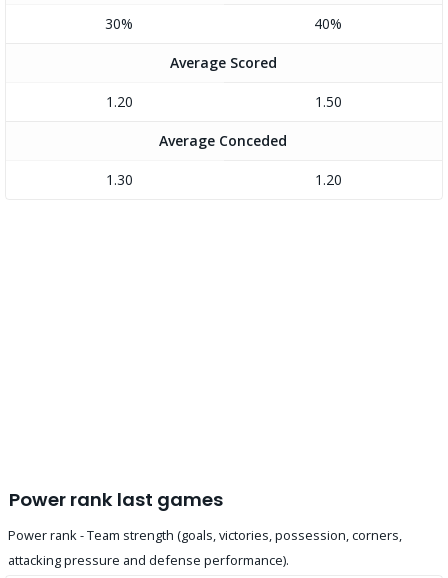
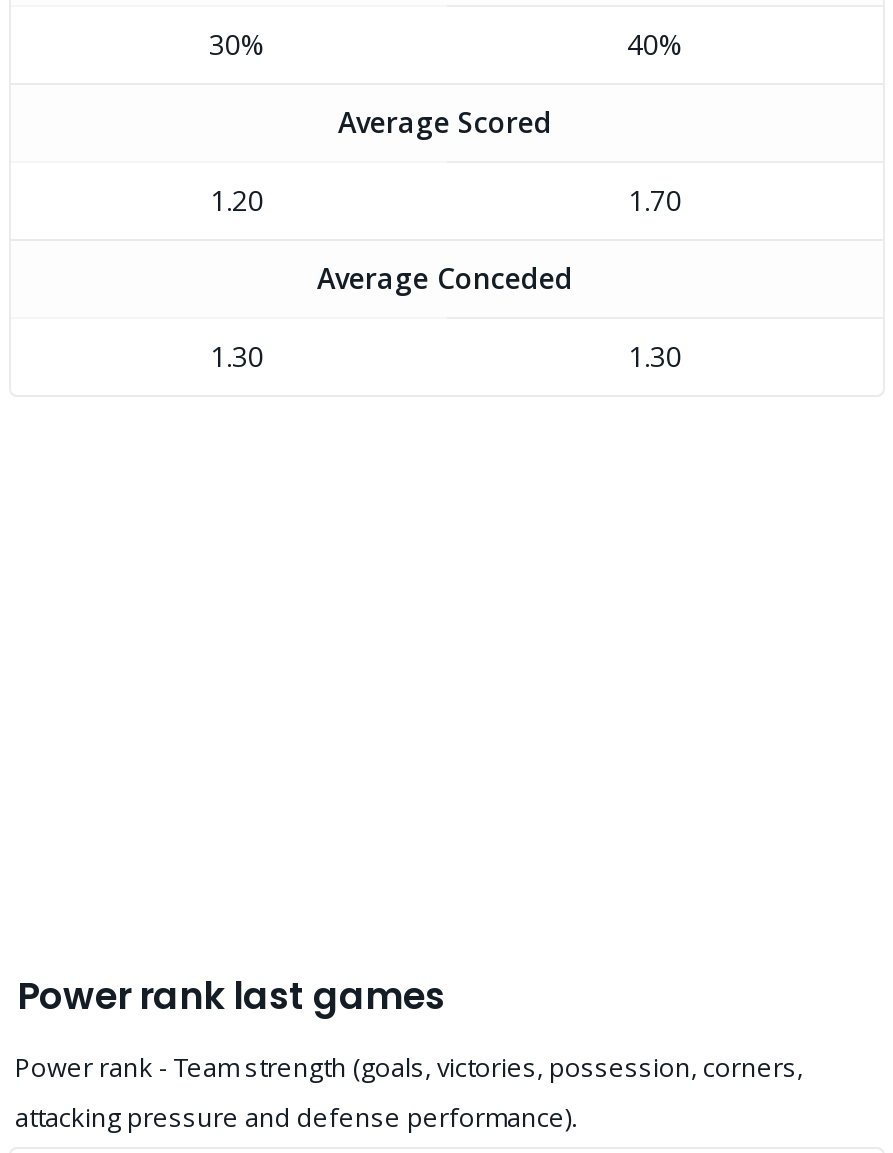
- 1.50
+ 1.70

- 1.20
+ 1.30
